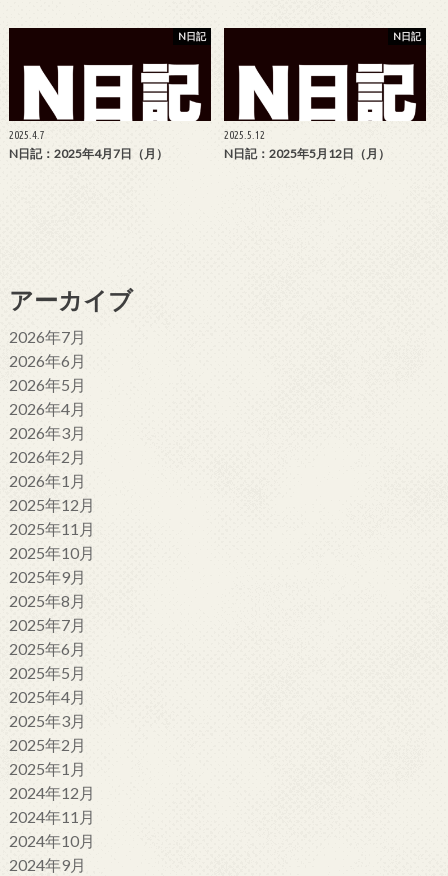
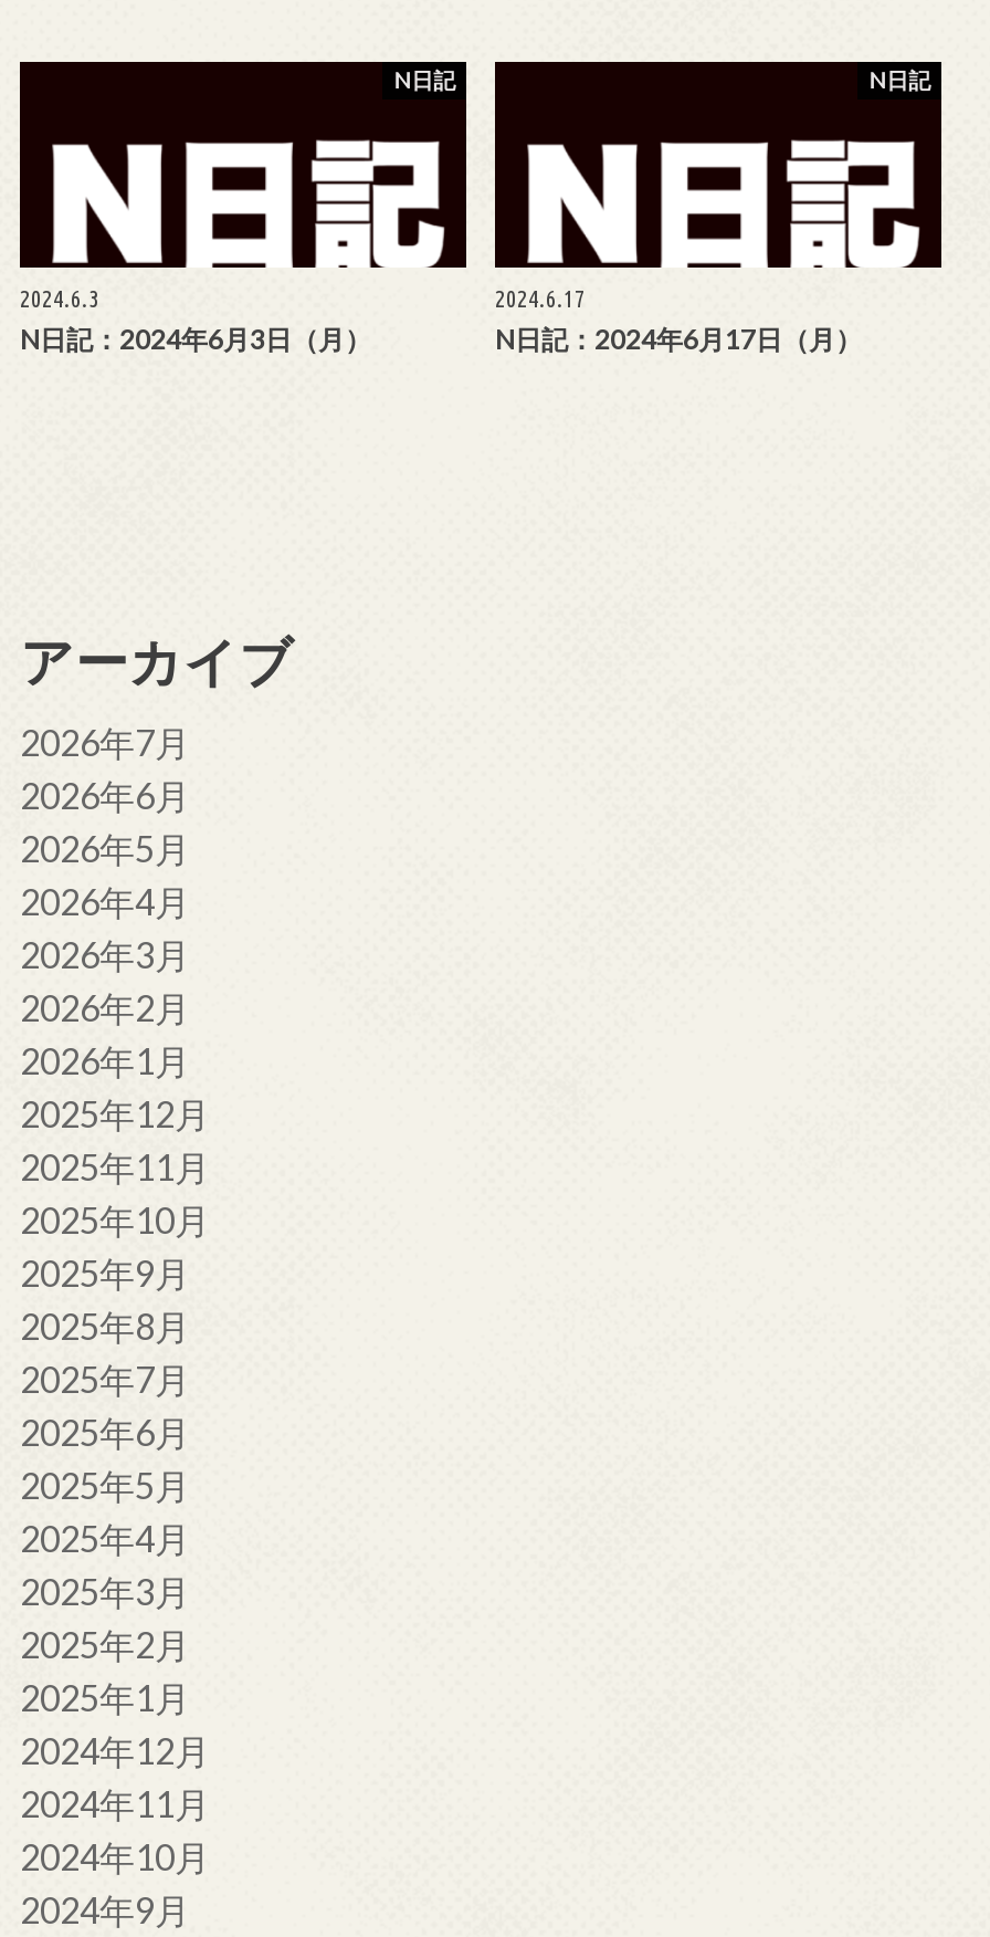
- 2025.4.7
+ 2024.6.3

- 2025.5.12
+ 2024.6.17

- N日記：2025年4月7日（月）
+ N日記：2024年6月3日（月）

- N日記：2025年5月12日（月）
+ N日記：2024年6月17日（月）
